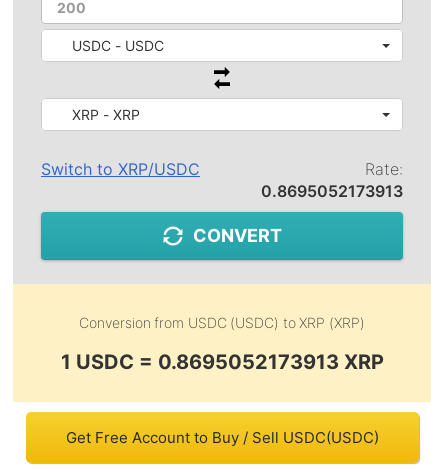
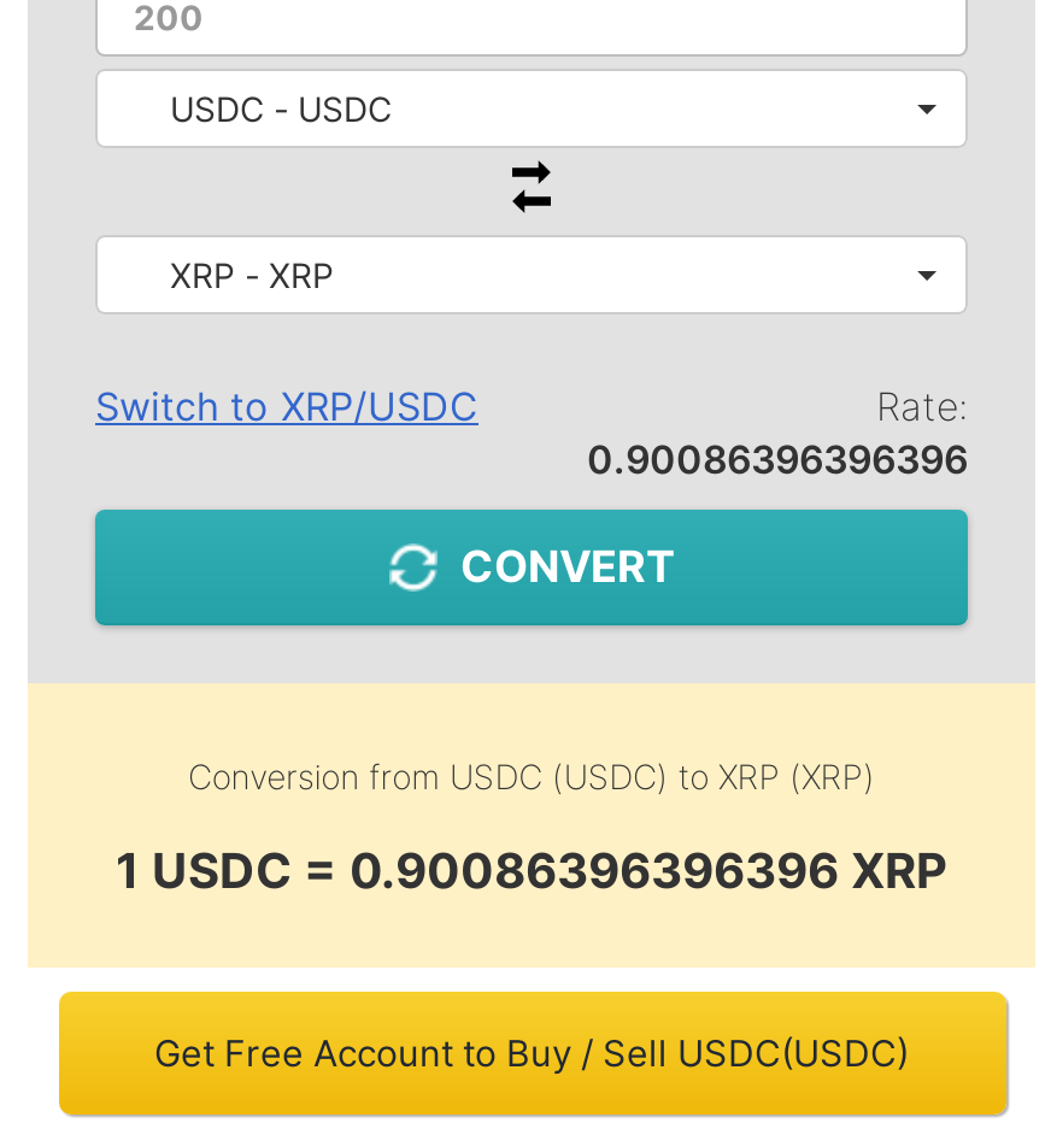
- 0.8695052173913
+ 0.90086396396396

- 1 USDC = 0.8695052173913 XRP
+ 1 USDC = 0.90086396396396 XRP
